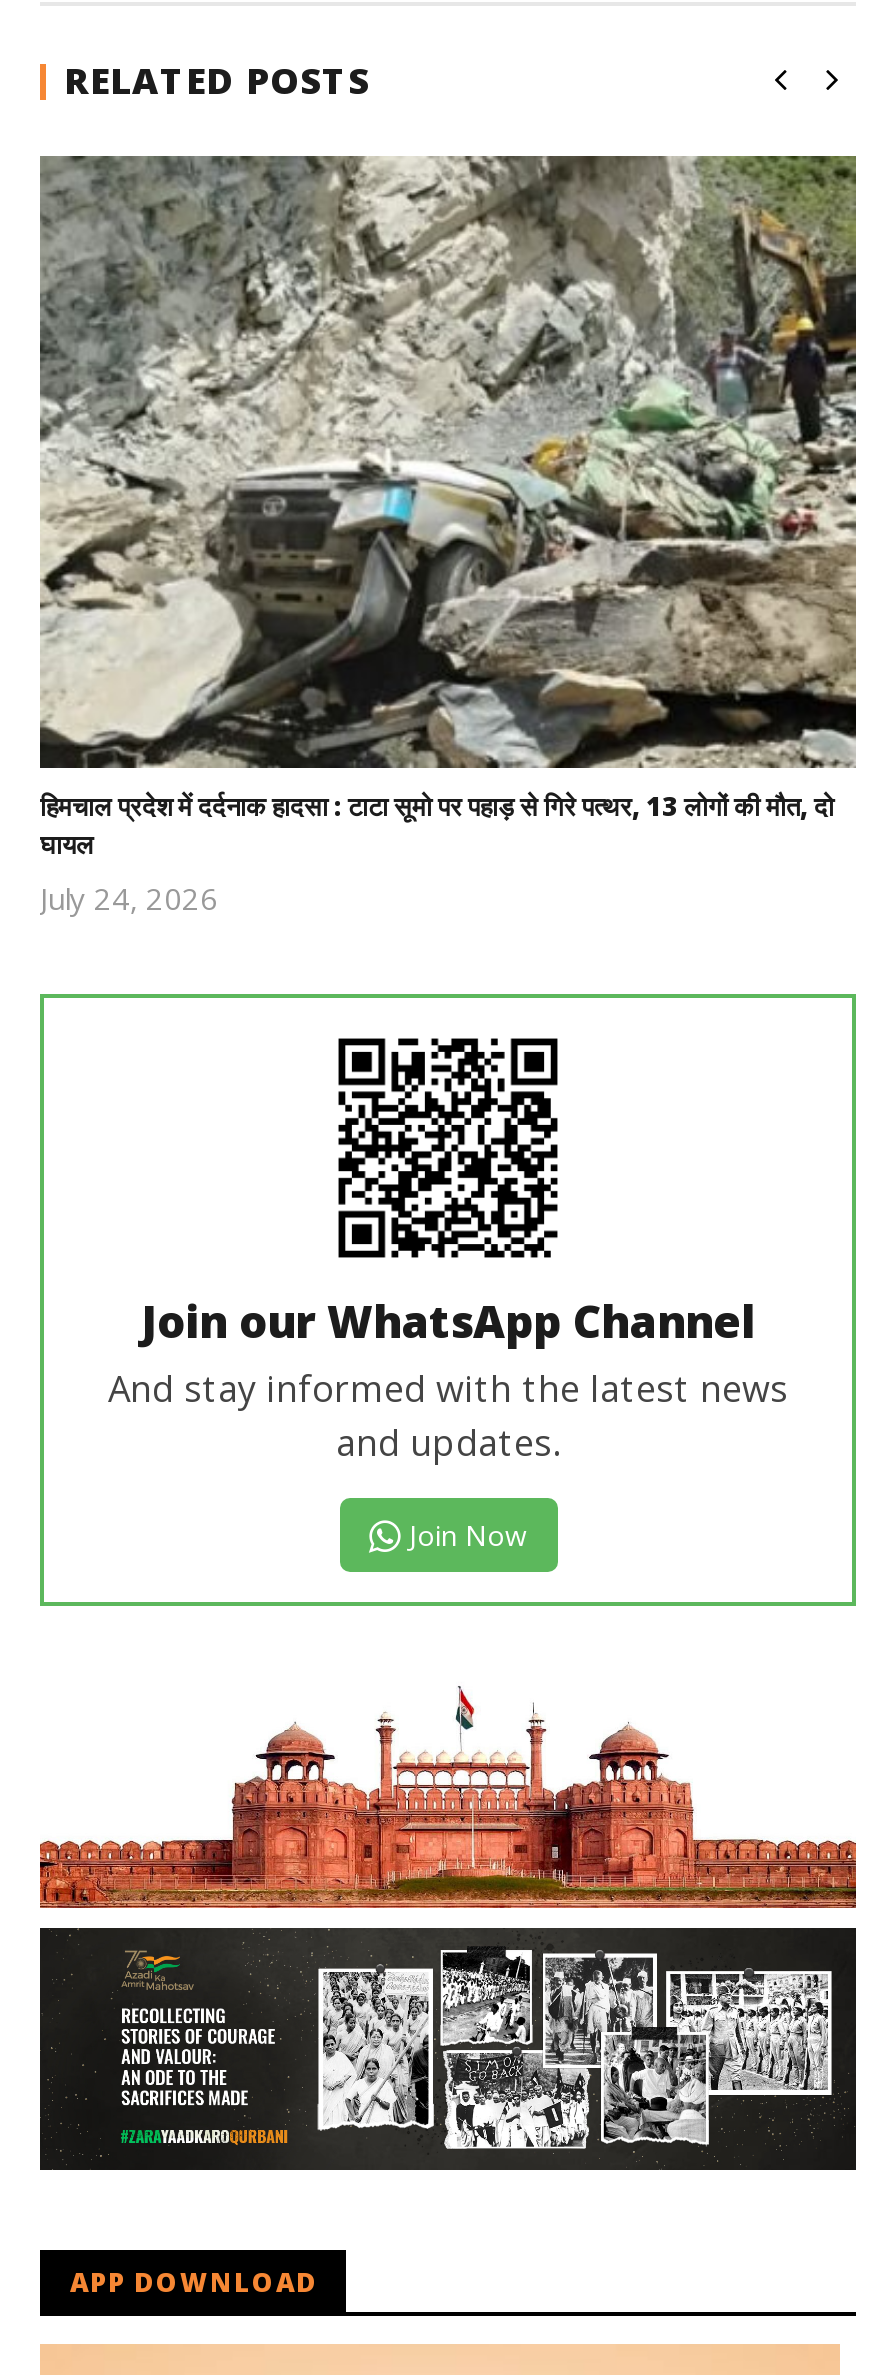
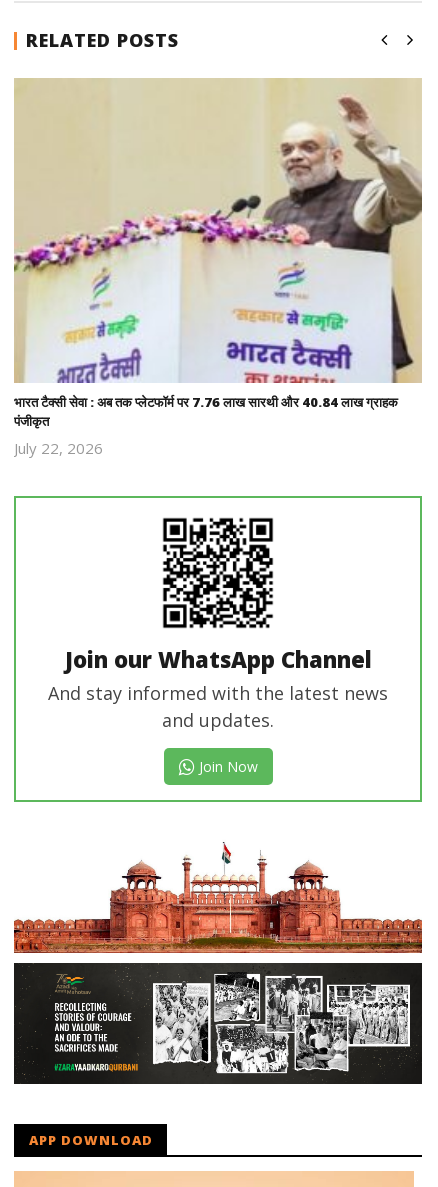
- [image]
- हिमचाल प्रदेश में दर्दनाक हादसा : टाटा सूमो पर पहाड़ से गिरे पत्थर, 13 लोगों की मौत, दो
- घायल
- July 24, 2026
+ [image]
+ भारत टैक्सी सेवा : अब तक प्लेटफॉर्म पर 7.76 लाख सारथी और 40.84 लाख ग्राहक
+ पंजीकृत
+ July 22, 2026
